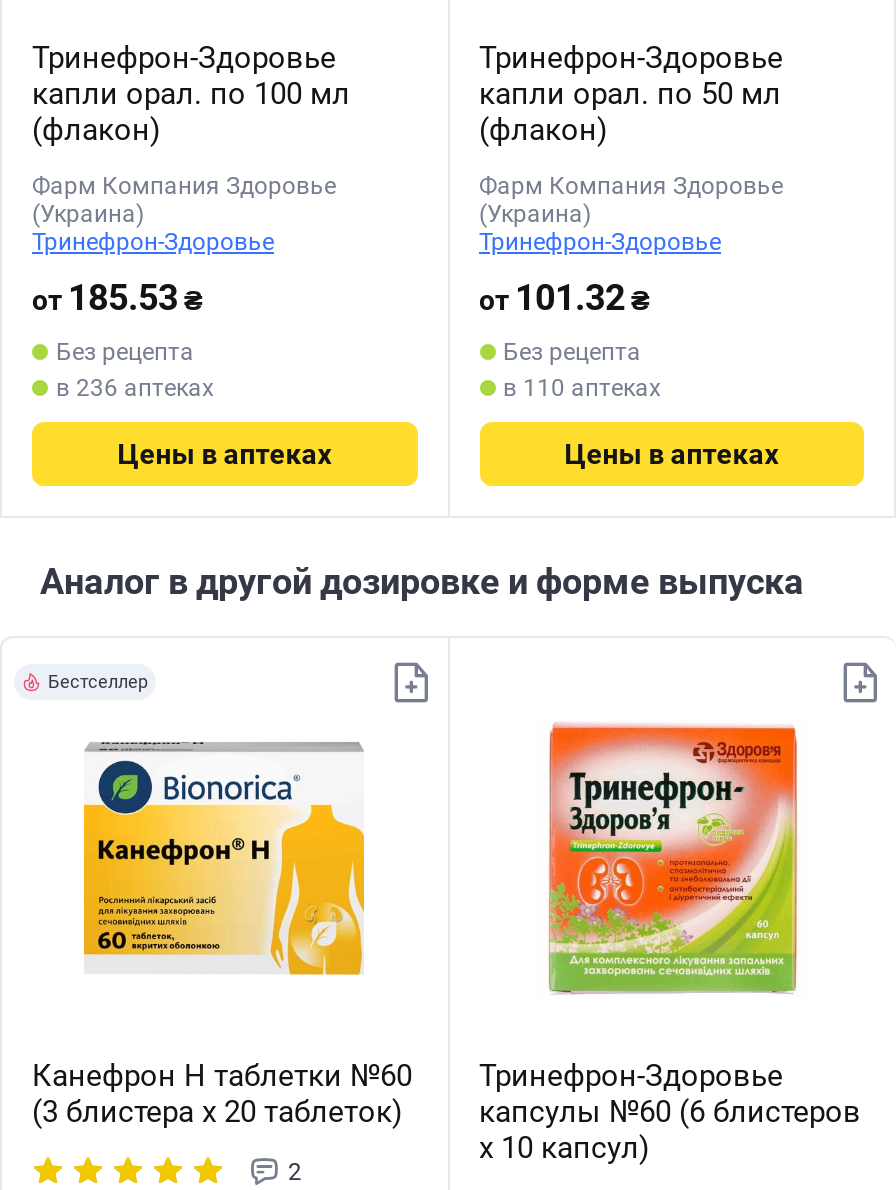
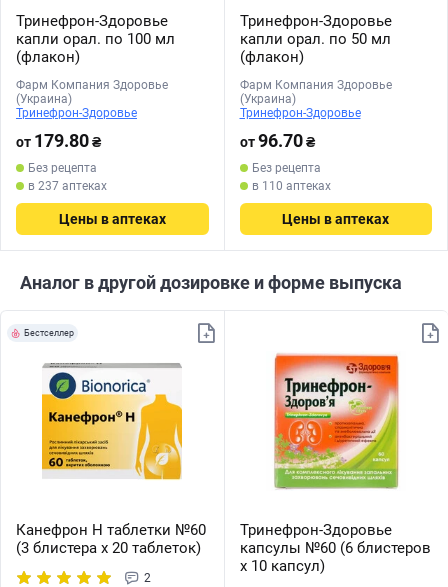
- от 185.53₴
+ от 179.80₴

- от 101.32₴
+ от 96.70₴

- в 236 аптеках
+ в 237 аптеках
